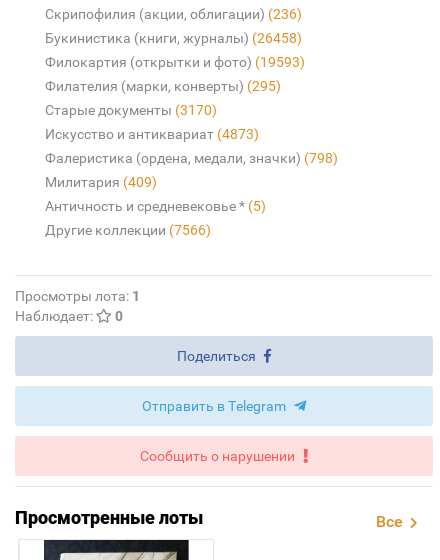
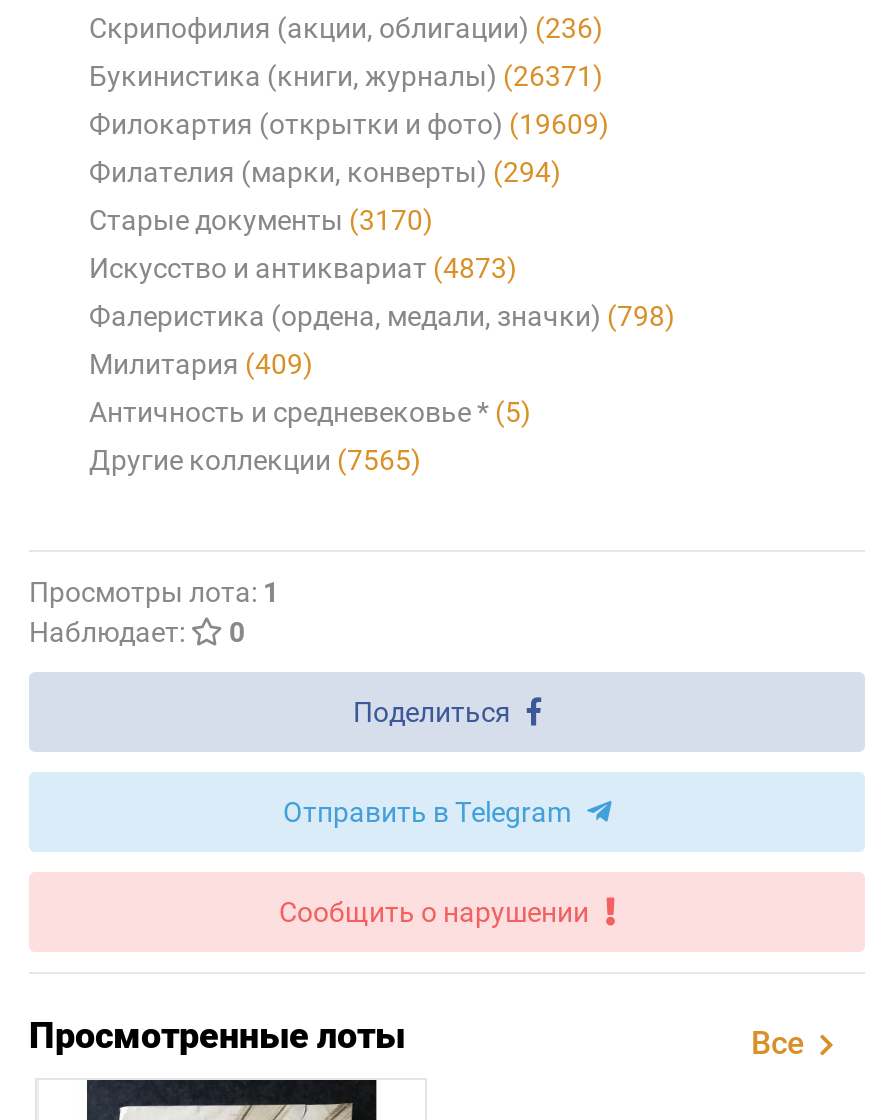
- Букинистика (книги, журналы) (26458)
+ Букинистика (книги, журналы) (26371)

- Филокартия (открытки и фото) (19593)
+ Филокартия (открытки и фото) (19609)

- Филателия (марки, конверты) (295)
+ Филателия (марки, конверты) (294)

- Другие коллекции (7566)
+ Другие коллекции (7565)
